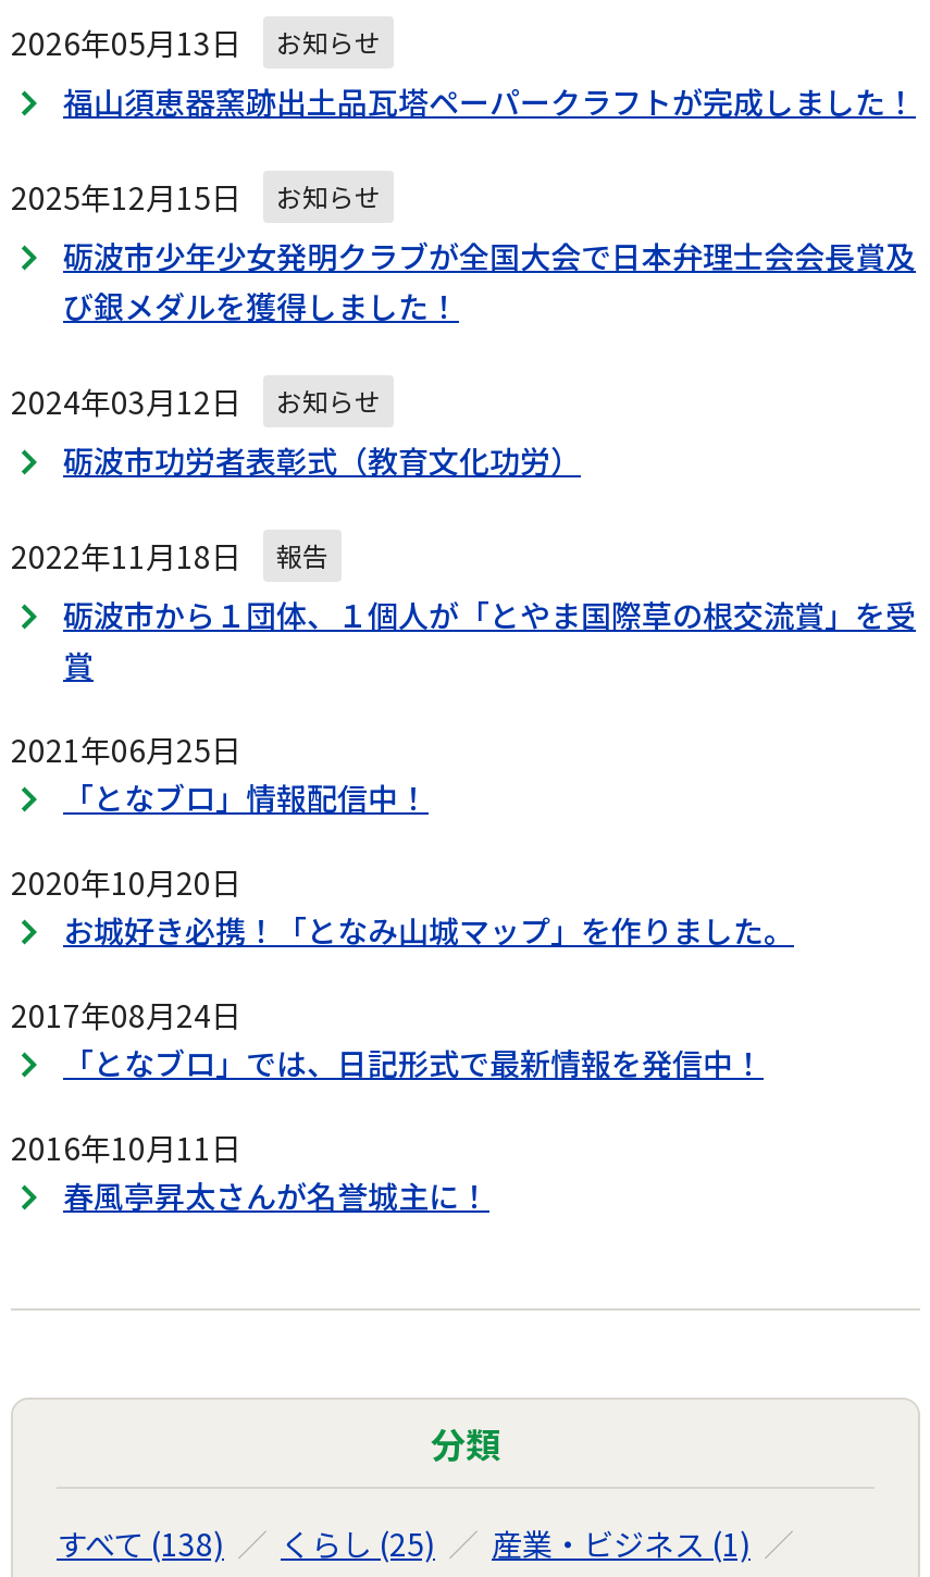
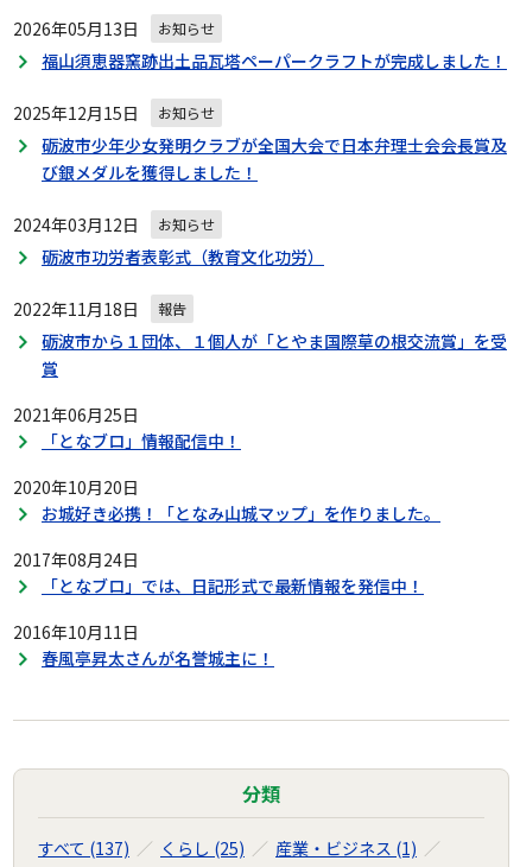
- すべて (138) くらし (25) 産業・ビジネス (1)
+ すべて (137) くらし (25) 産業・ビジネス (1)
